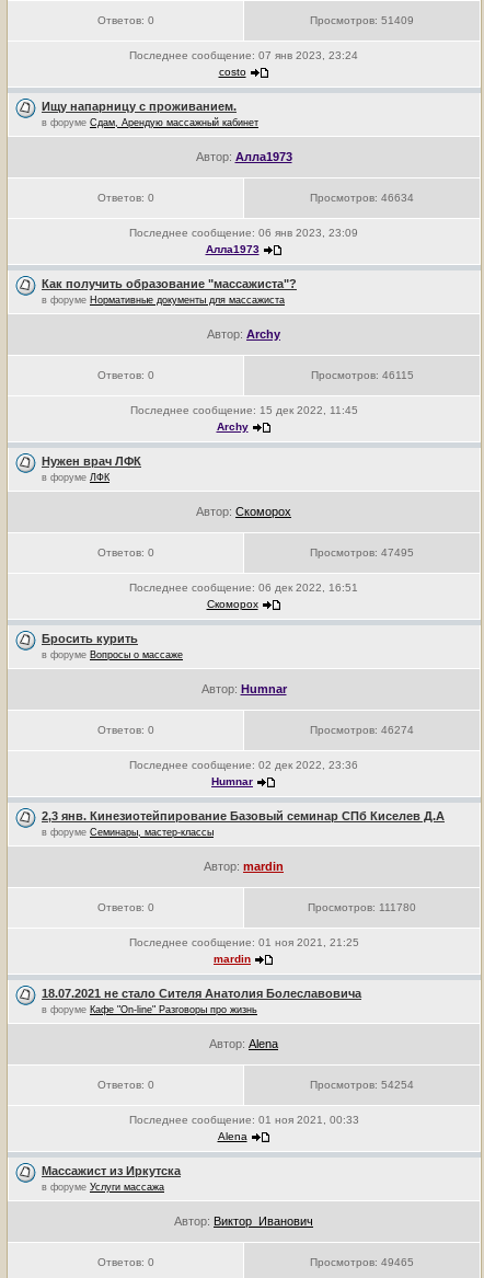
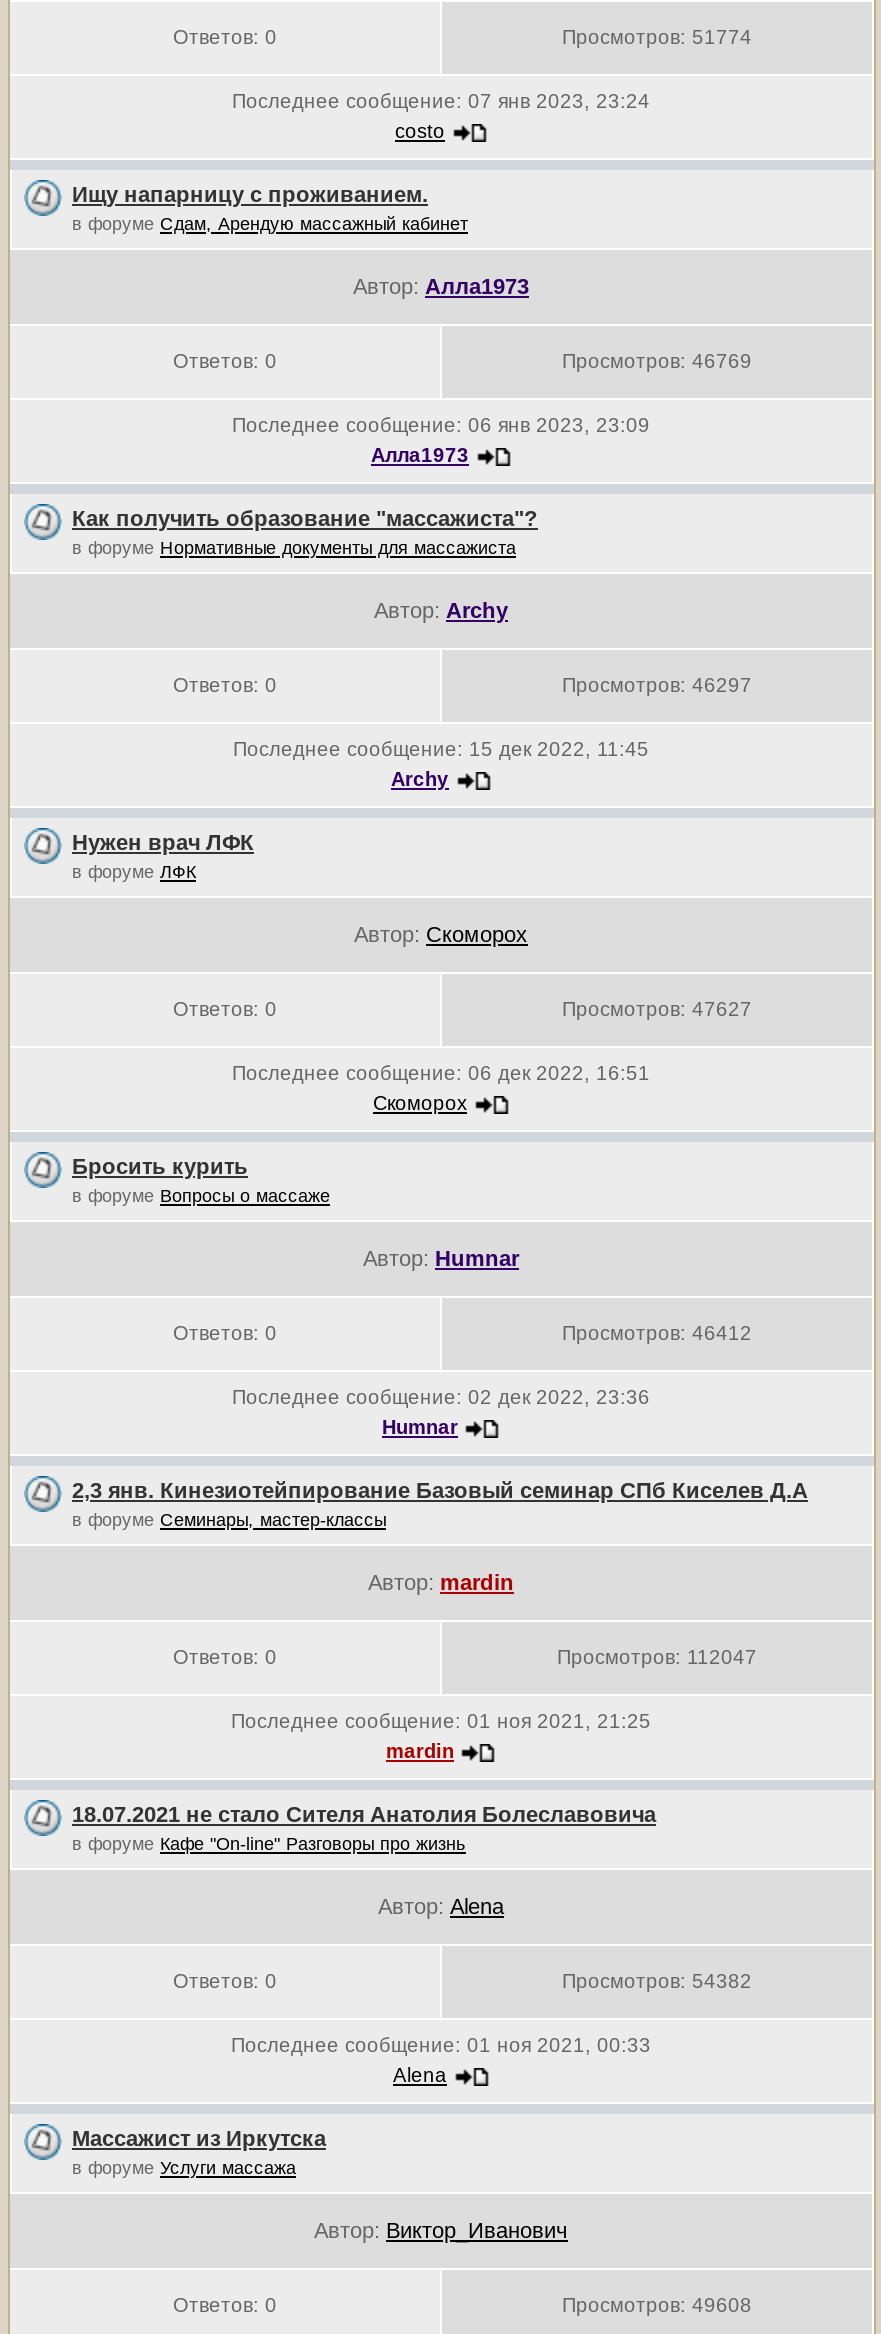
- Просмотров: 51409
+ Просмотров: 51774

- Просмотров: 46634
+ Просмотров: 46769

- Просмотров: 46115
+ Просмотров: 46297

- Просмотров: 47495
+ Просмотров: 47627

- Просмотров: 46274
+ Просмотров: 46412

- Просмотров: 111780
+ Просмотров: 112047

- Просмотров: 54254
+ Просмотров: 54382

- Просмотров: 49465
+ Просмотров: 49608
